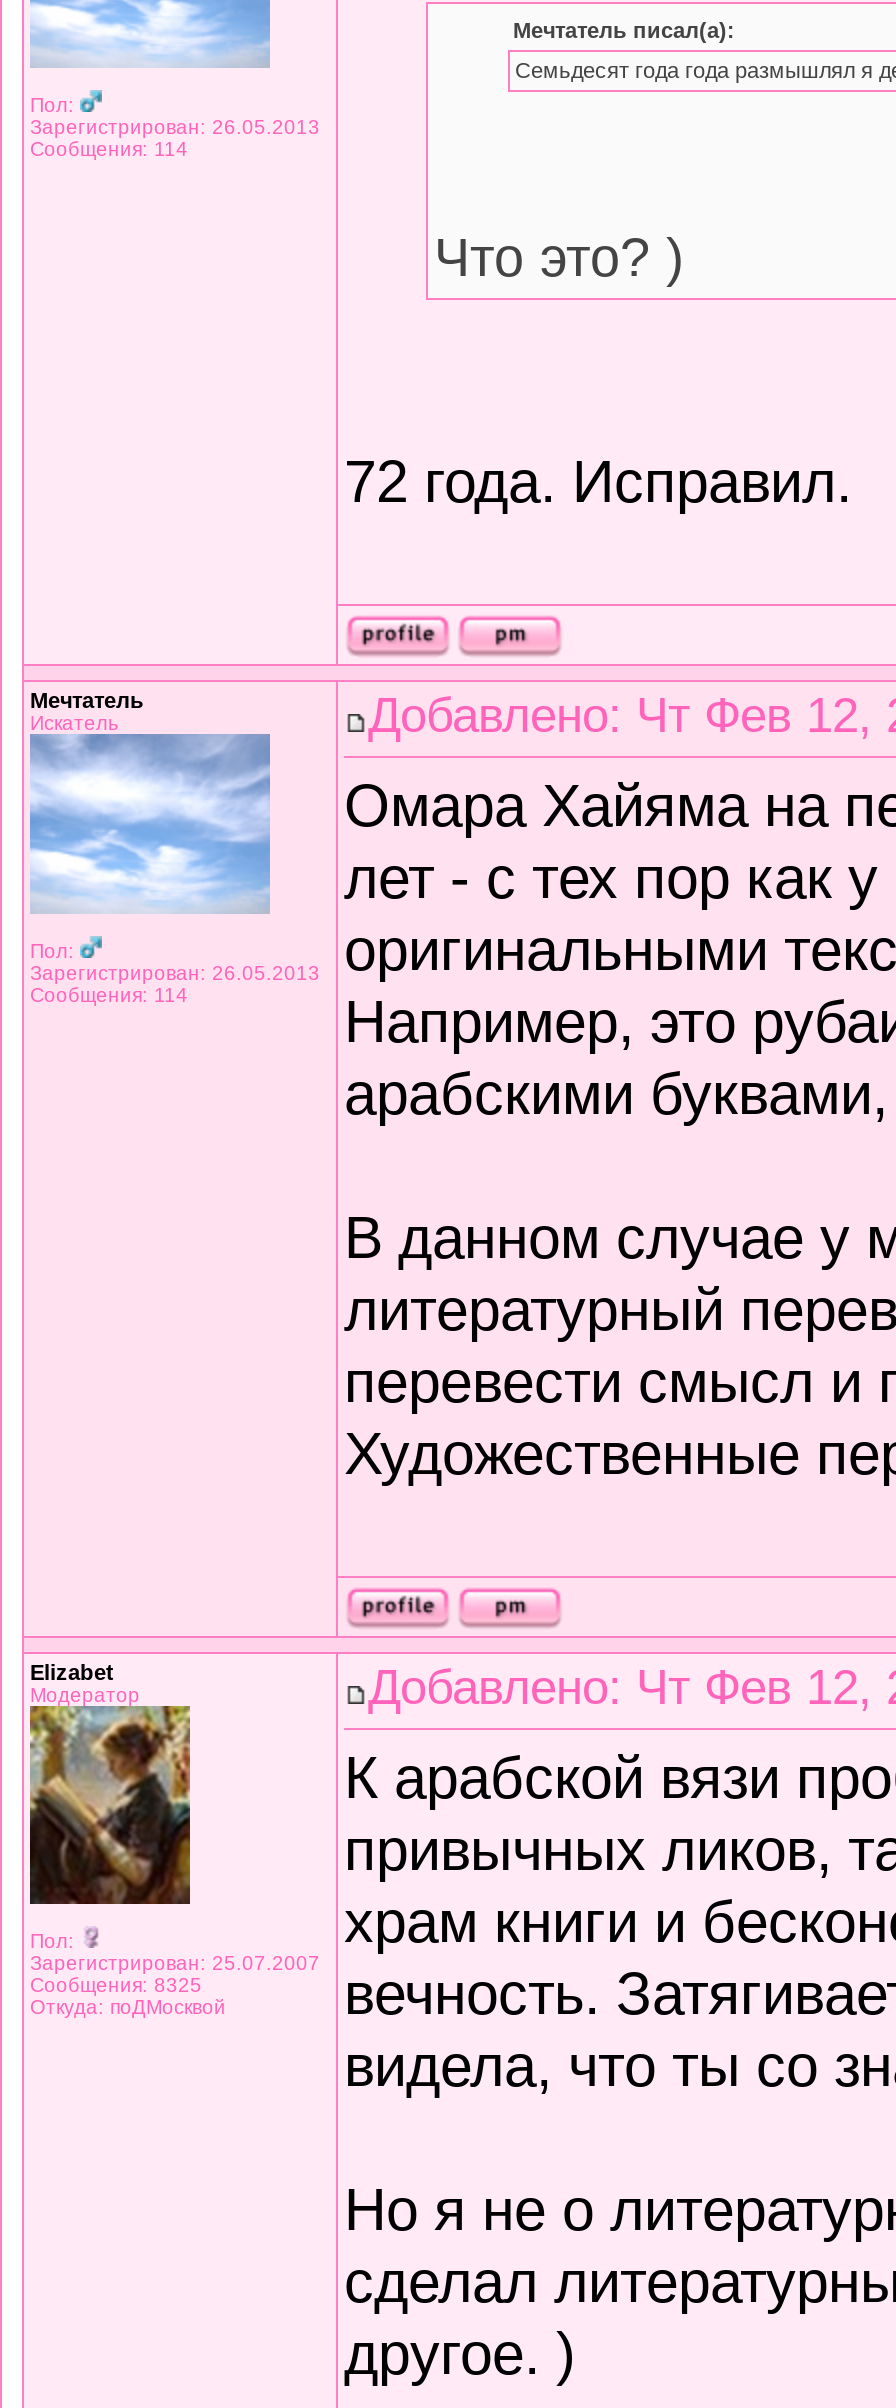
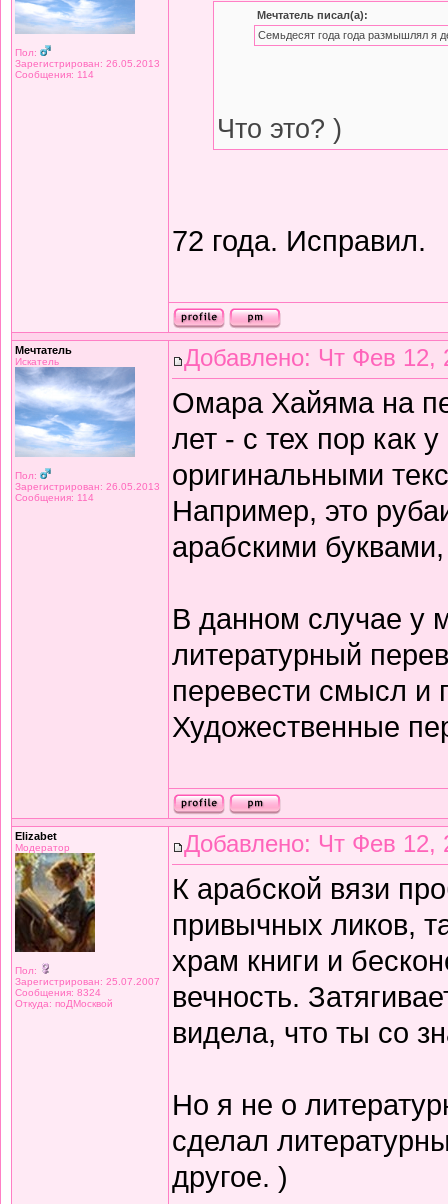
- Сообщения: 8325
+ Сообщения: 8324
